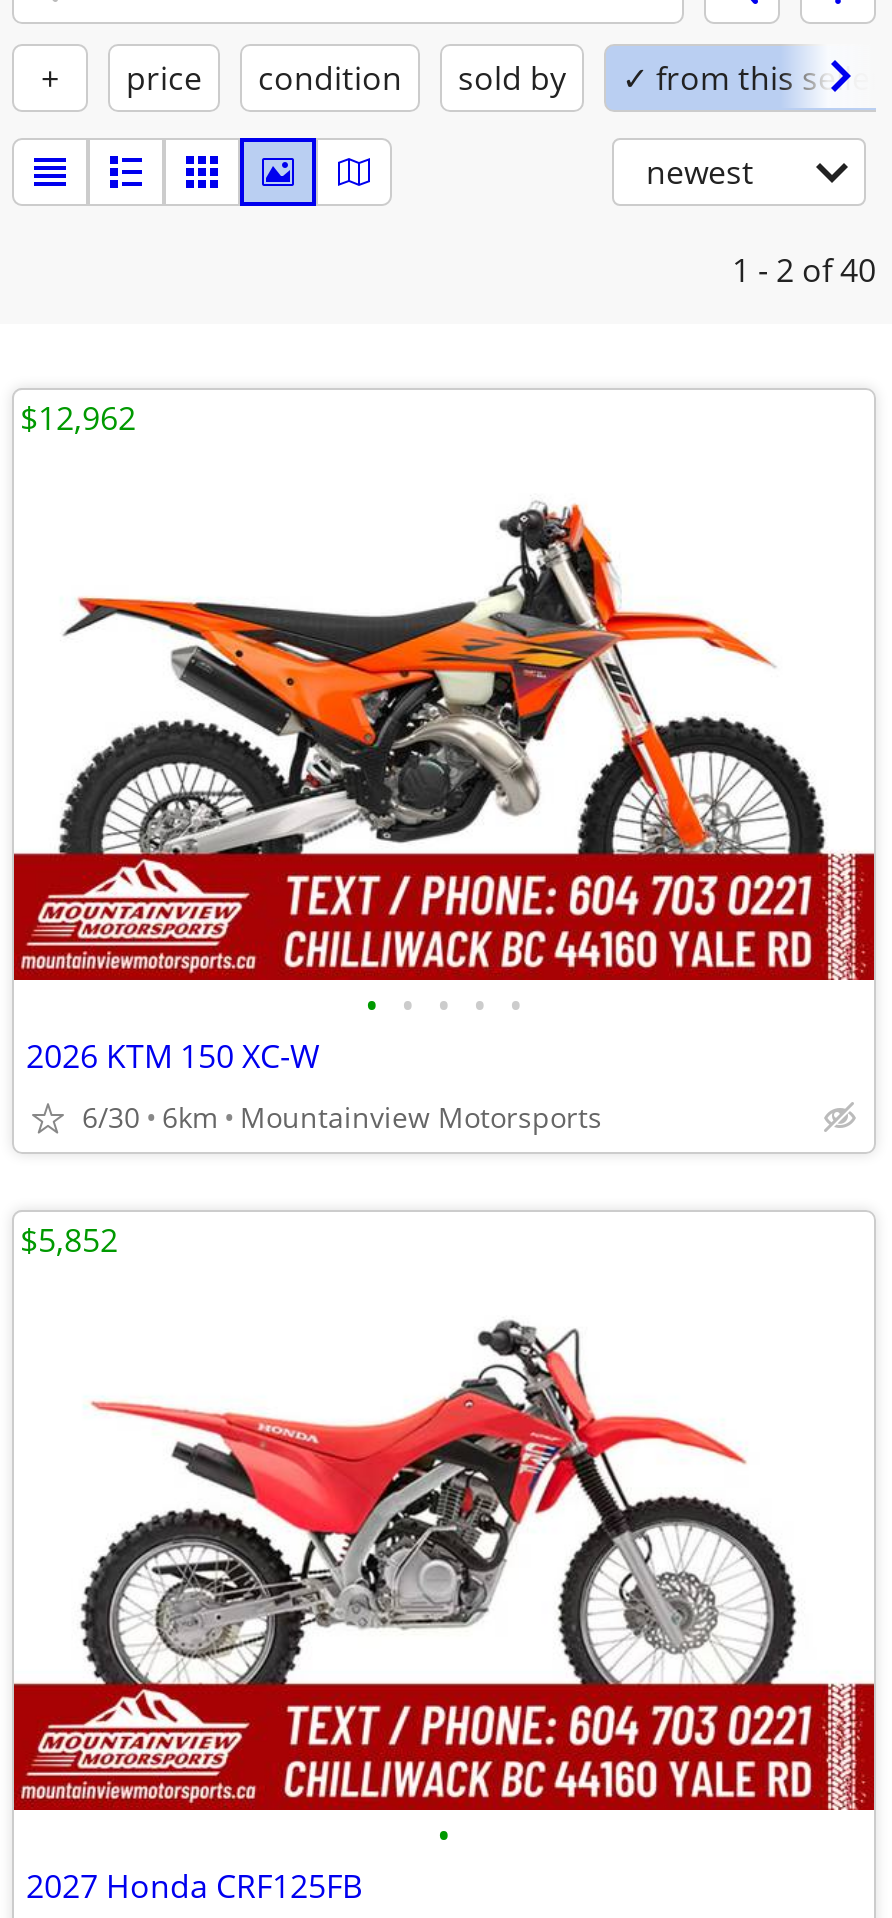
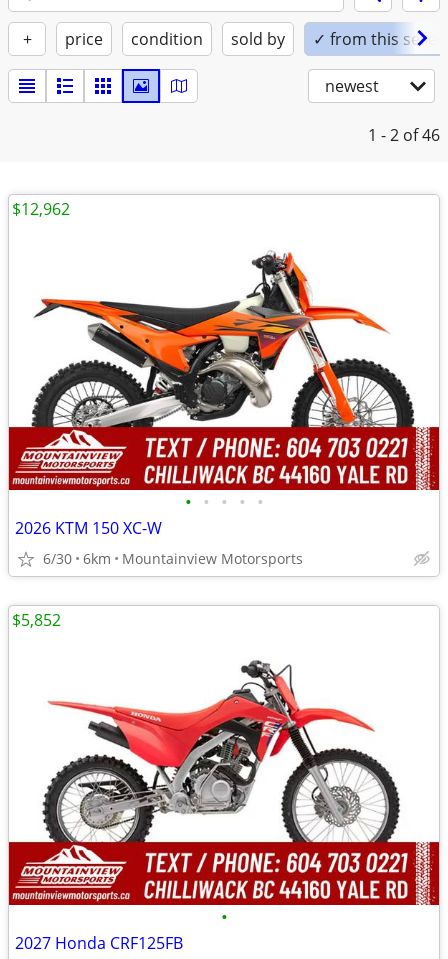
- 1 - 2 of 40
+ 1 - 2 of 46
